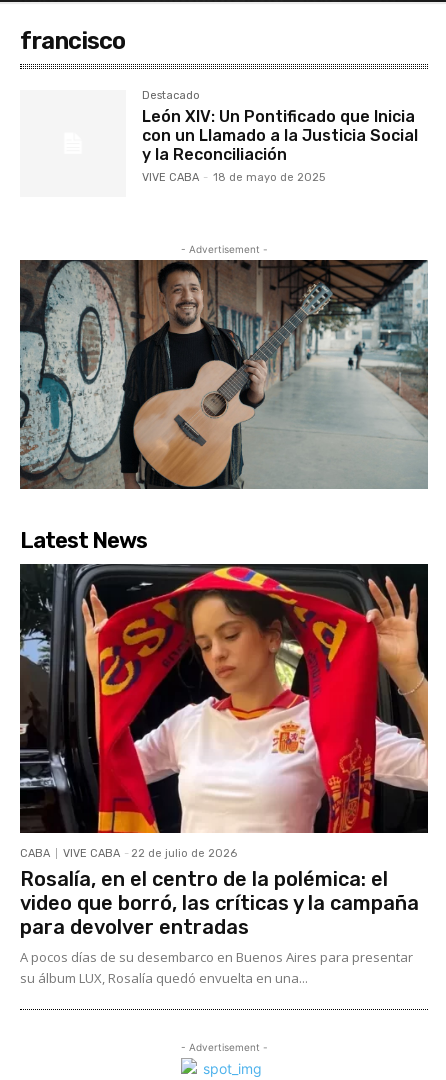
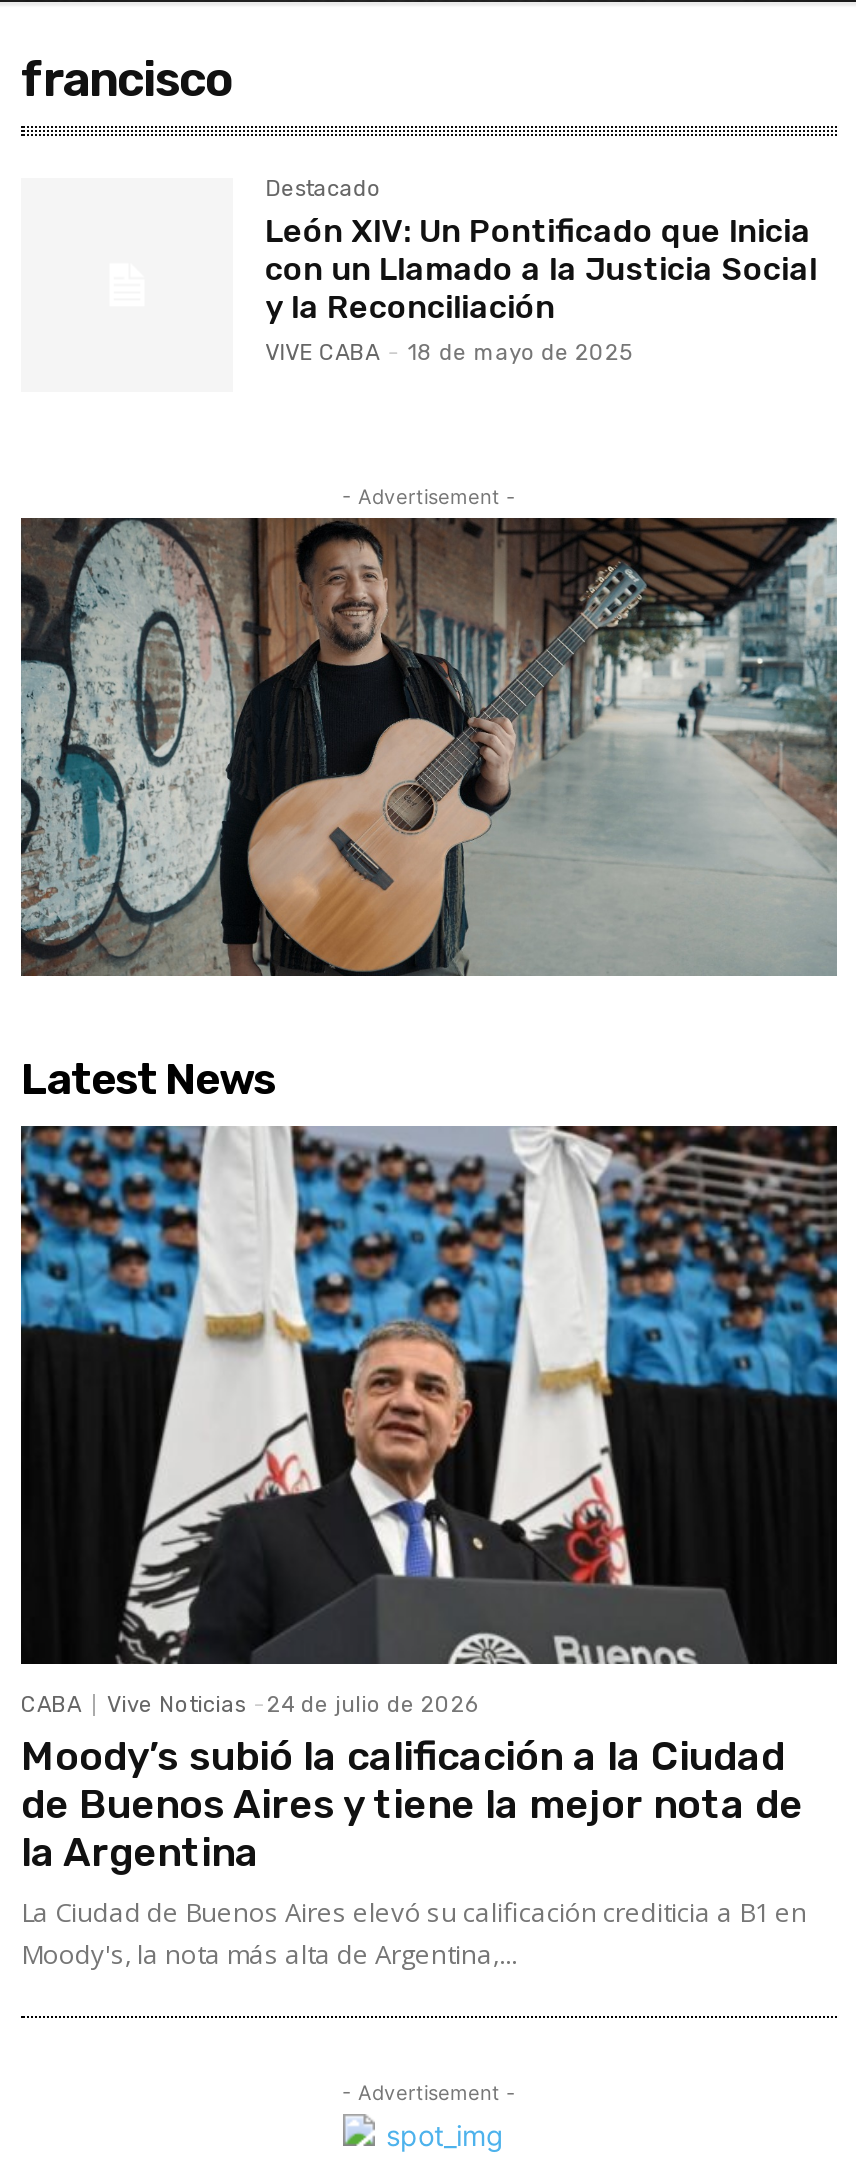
- [image]
- VIVE CABA - 22 de julio de 2026
- Rosalía, en el centro de la polémica: el
- video que borró, las críticas y la campaña
- para devolver entradas
- A pocos días de su desembarco en Buenos Aires para presentar
- su álbum LUX, Rosalía quedó envuelta en una...
+ [image]
+ Vive Noticias - 24 de julio de 2026
+ Moody’s subió la calificación a la Ciudad
+ de Buenos Aires y tiene la mejor nota de
+ la Argentina
+ La Ciudad de Buenos Aires elevó su calificación crediticia a B1 en
+ Moody's, la nota más alta de Argentina,...
